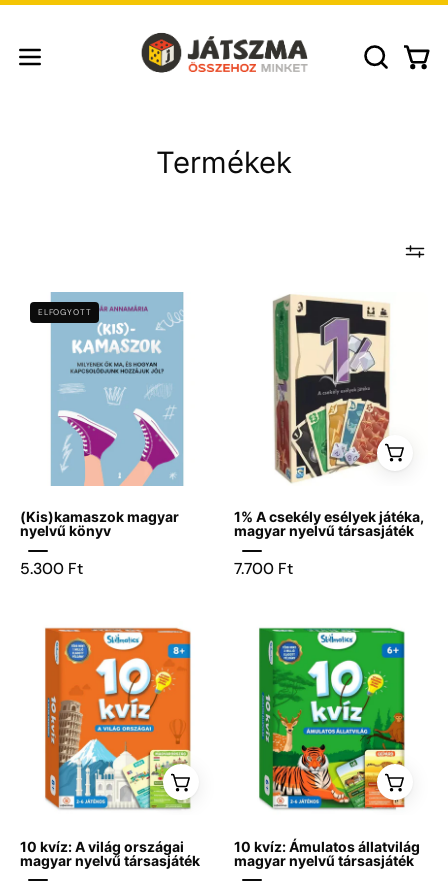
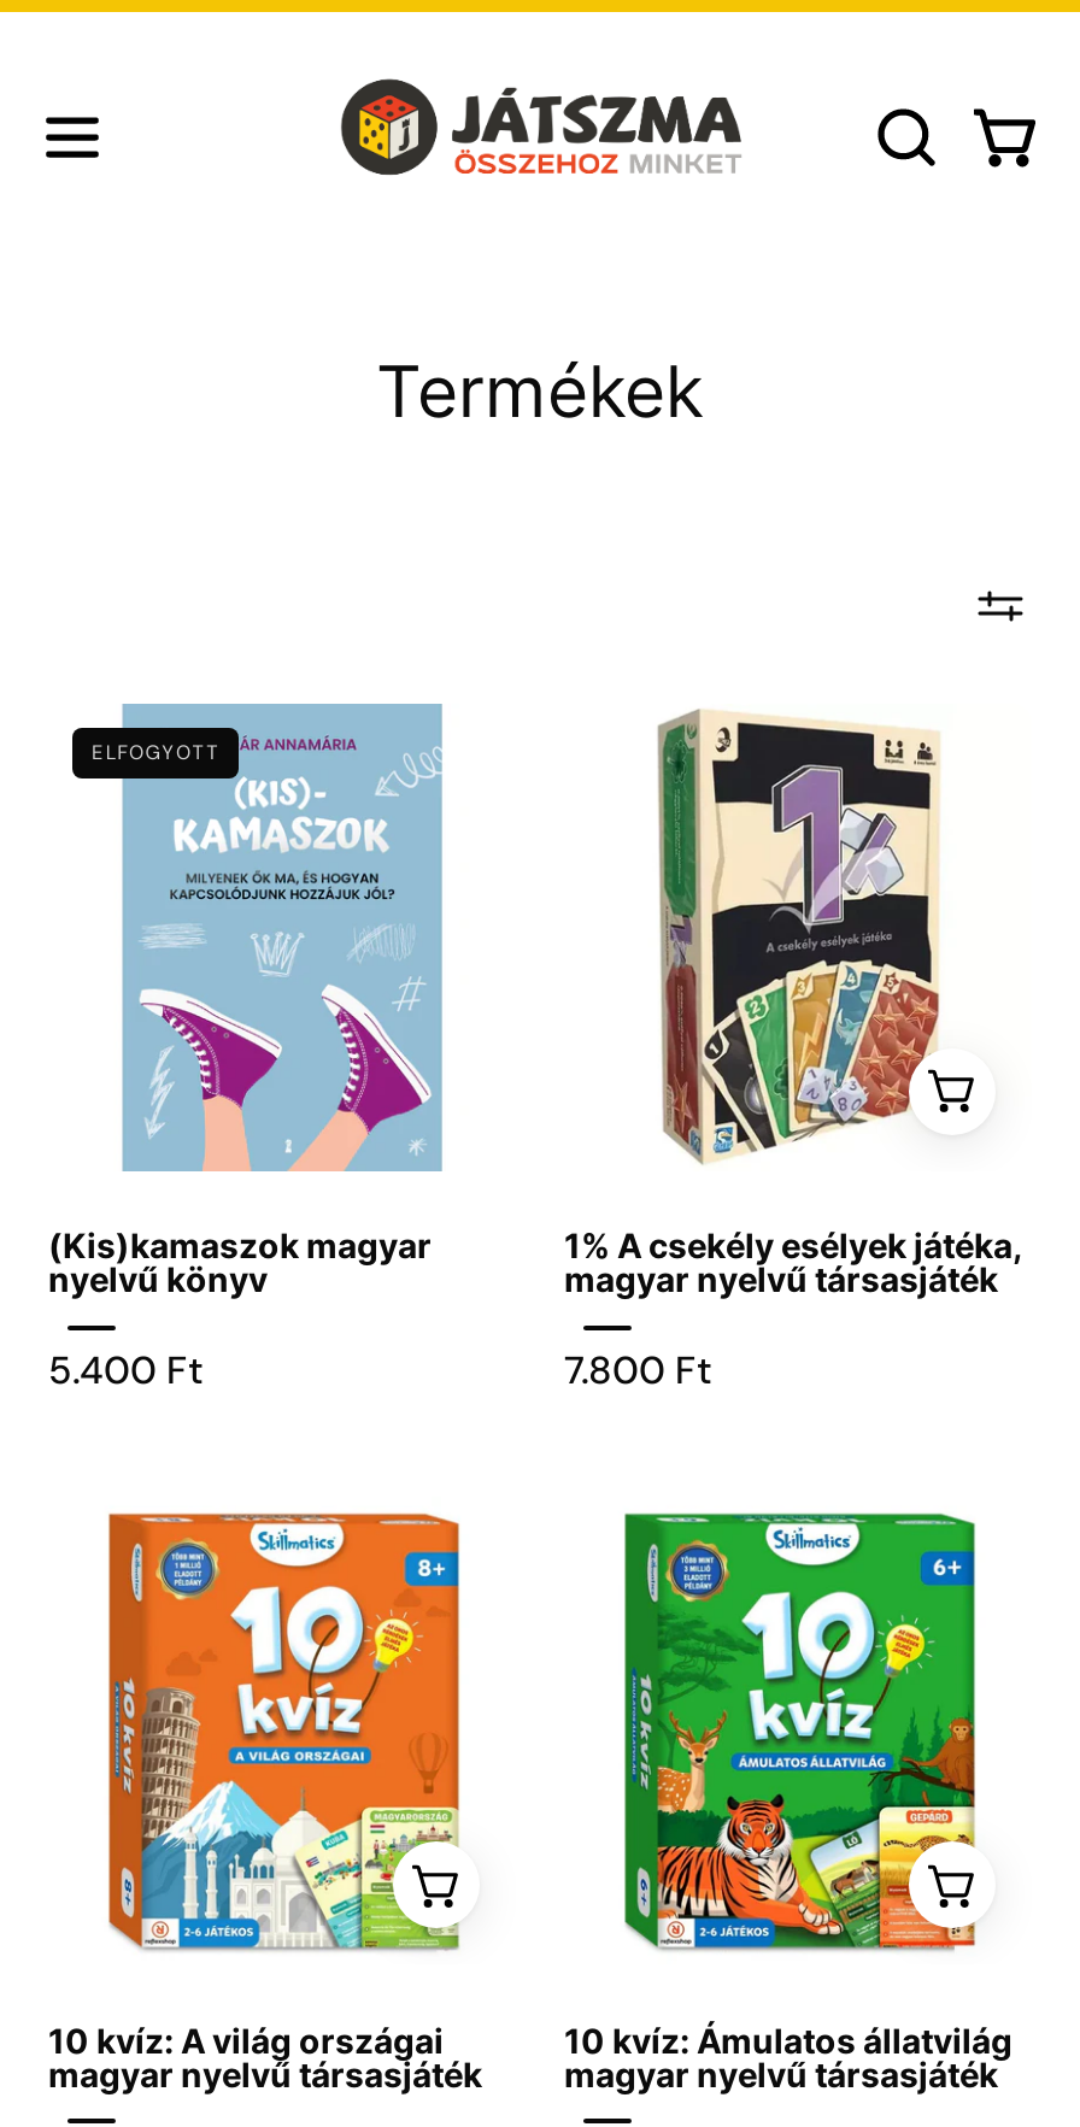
- 5.300 Ft
+ 5.400 Ft

- 7.700 Ft
+ 7.800 Ft
